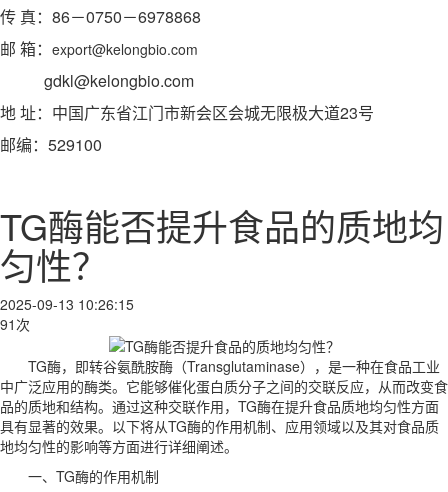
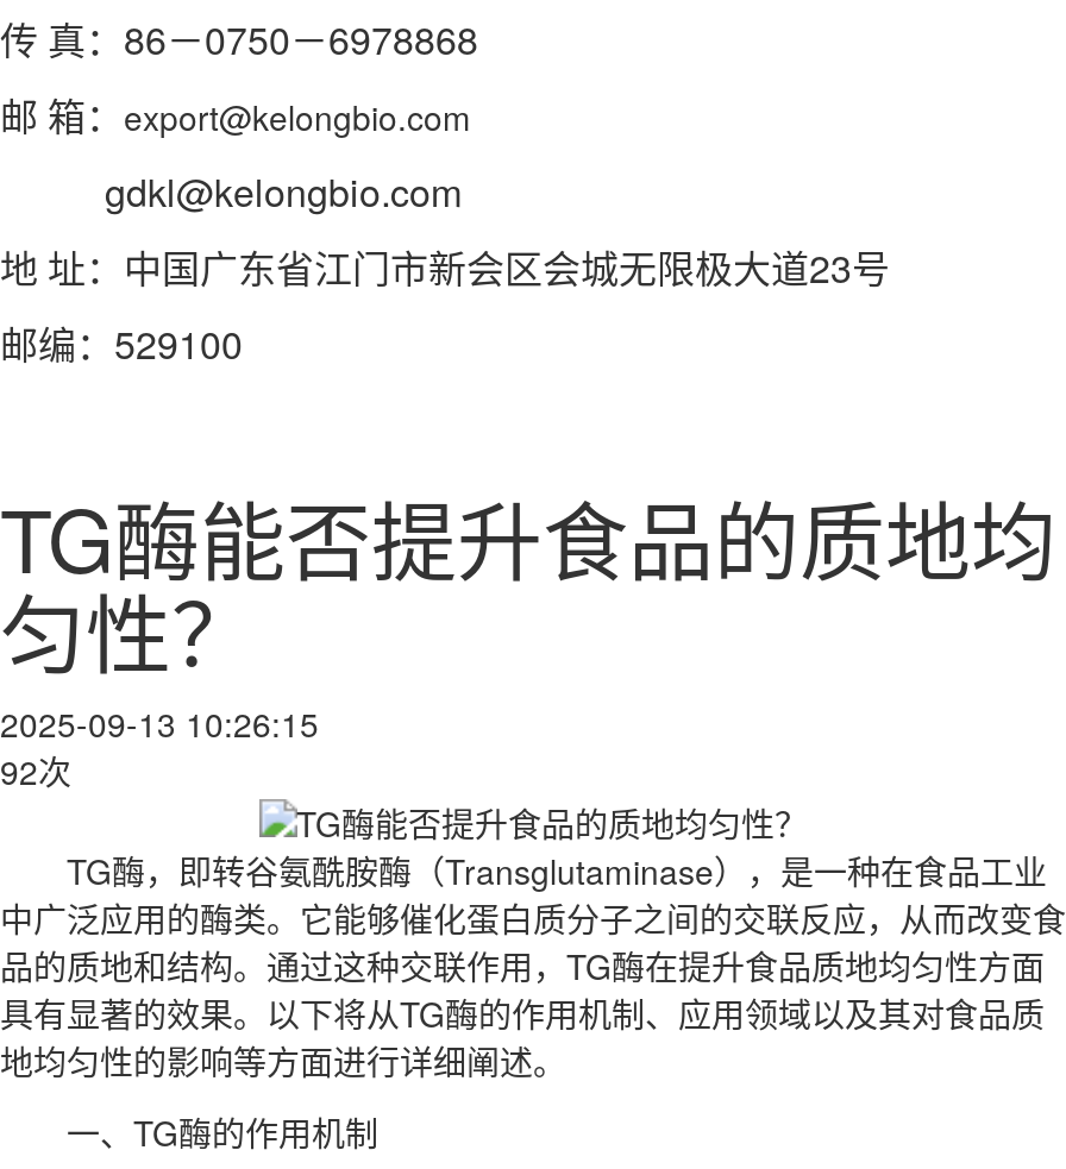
- 91次
+ 92次
